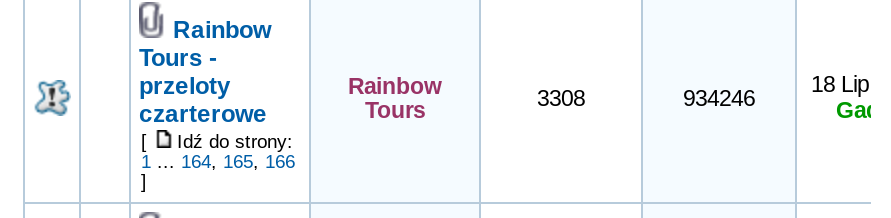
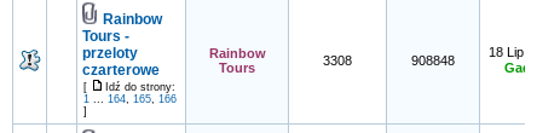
- 934246
+ 908848
